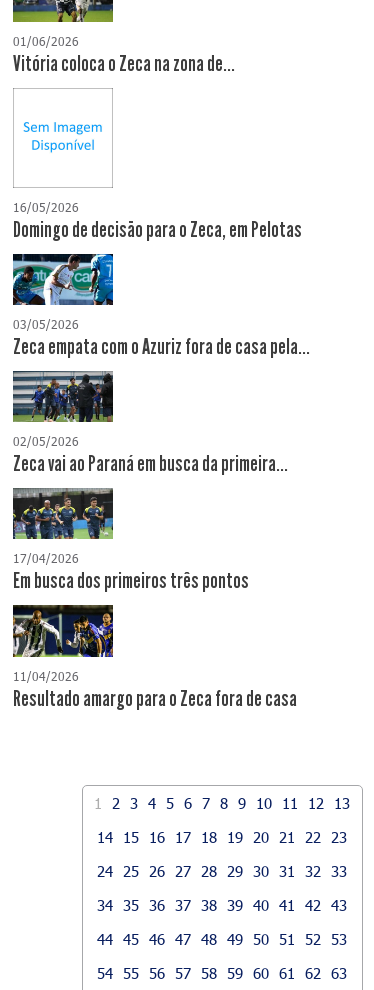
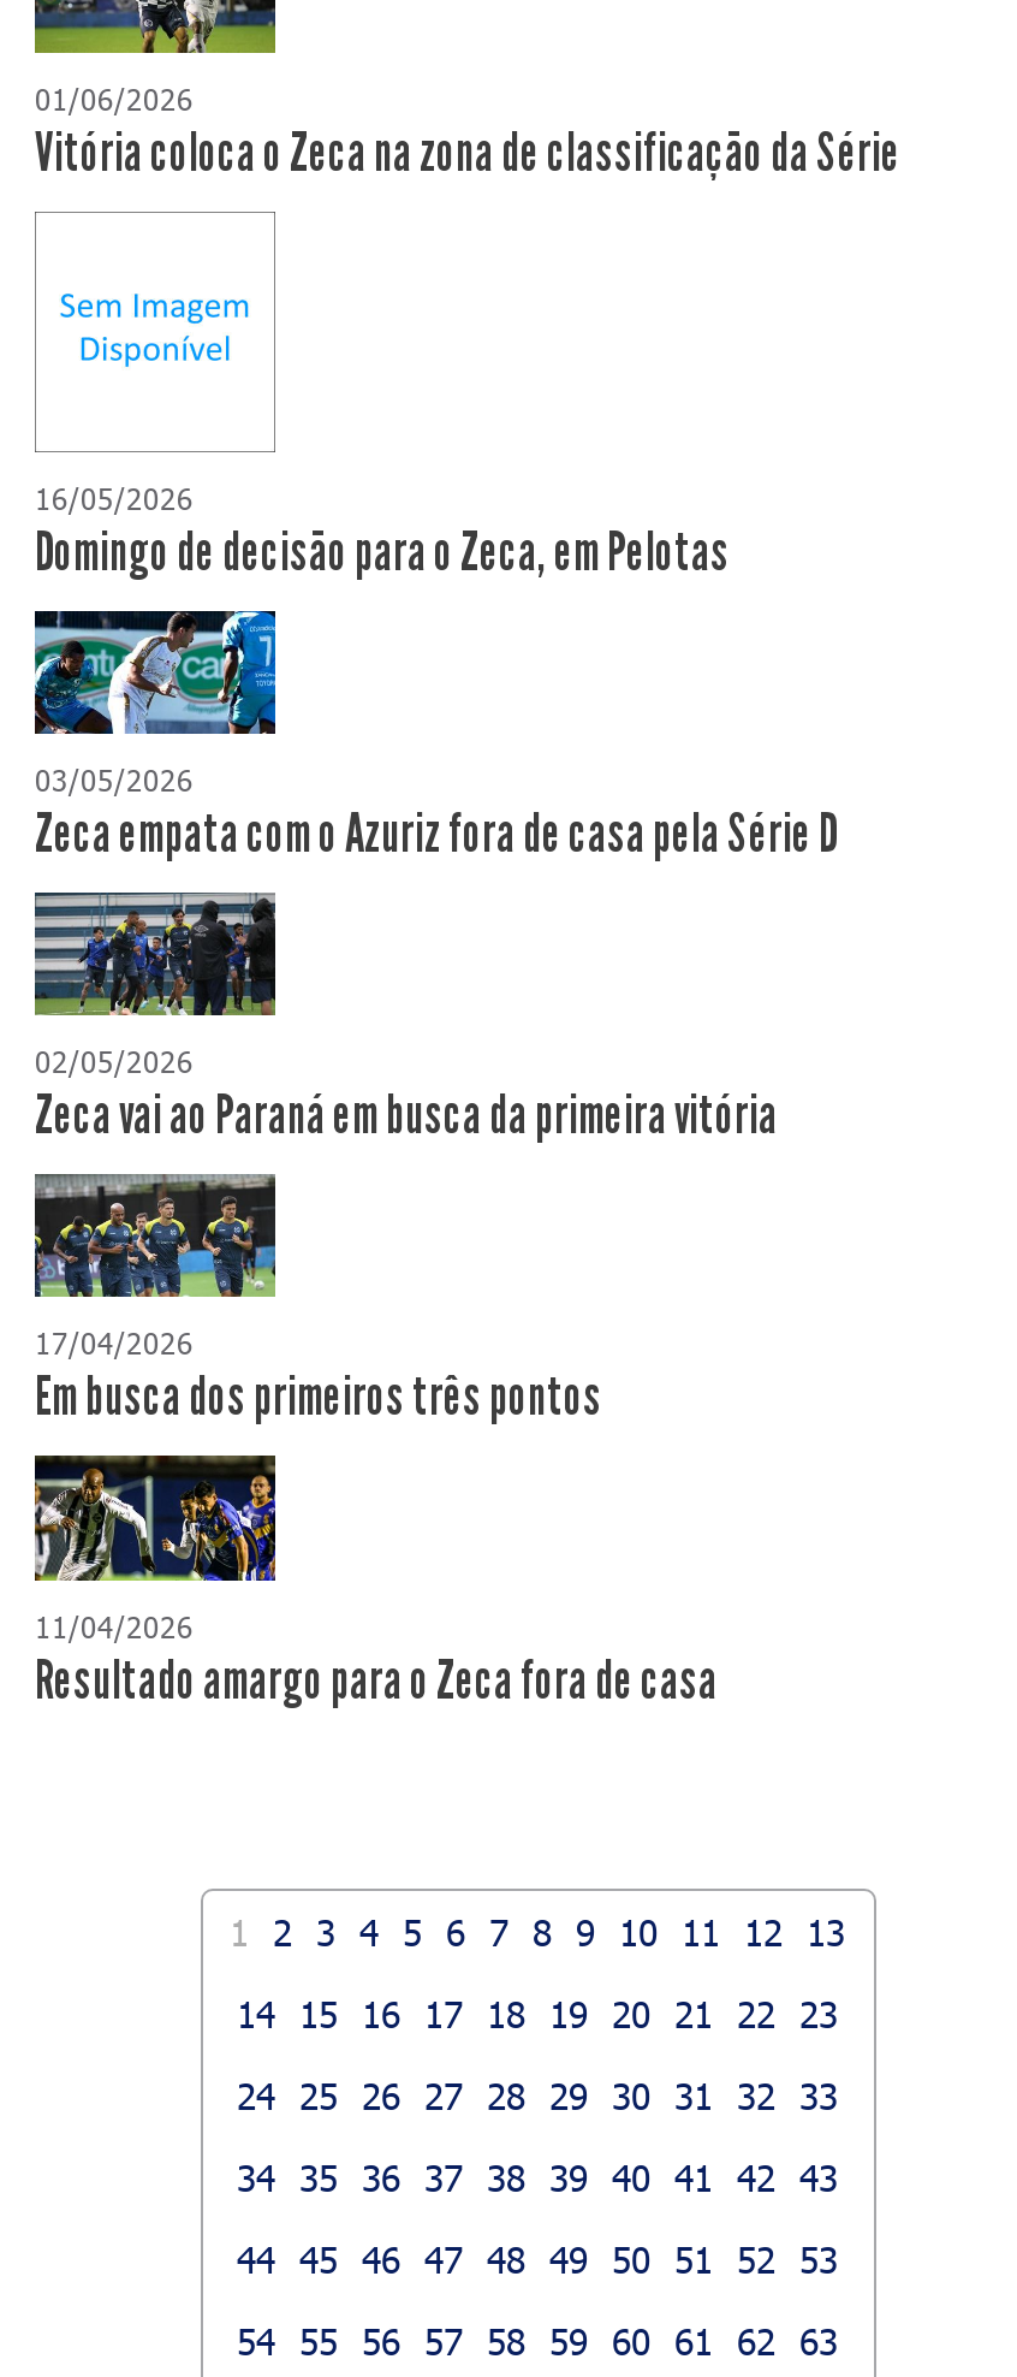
- Vitória coloca o Zeca na zona de...
+ Vitória coloca o Zeca na zona de classificação da Série

- Zeca empata com o Azuriz fora de casa pela...
+ Zeca empata com o Azuriz fora de casa pela Série D

- Zeca vai ao Paraná em busca da primeira...
+ Zeca vai ao Paraná em busca da primeira vitória
